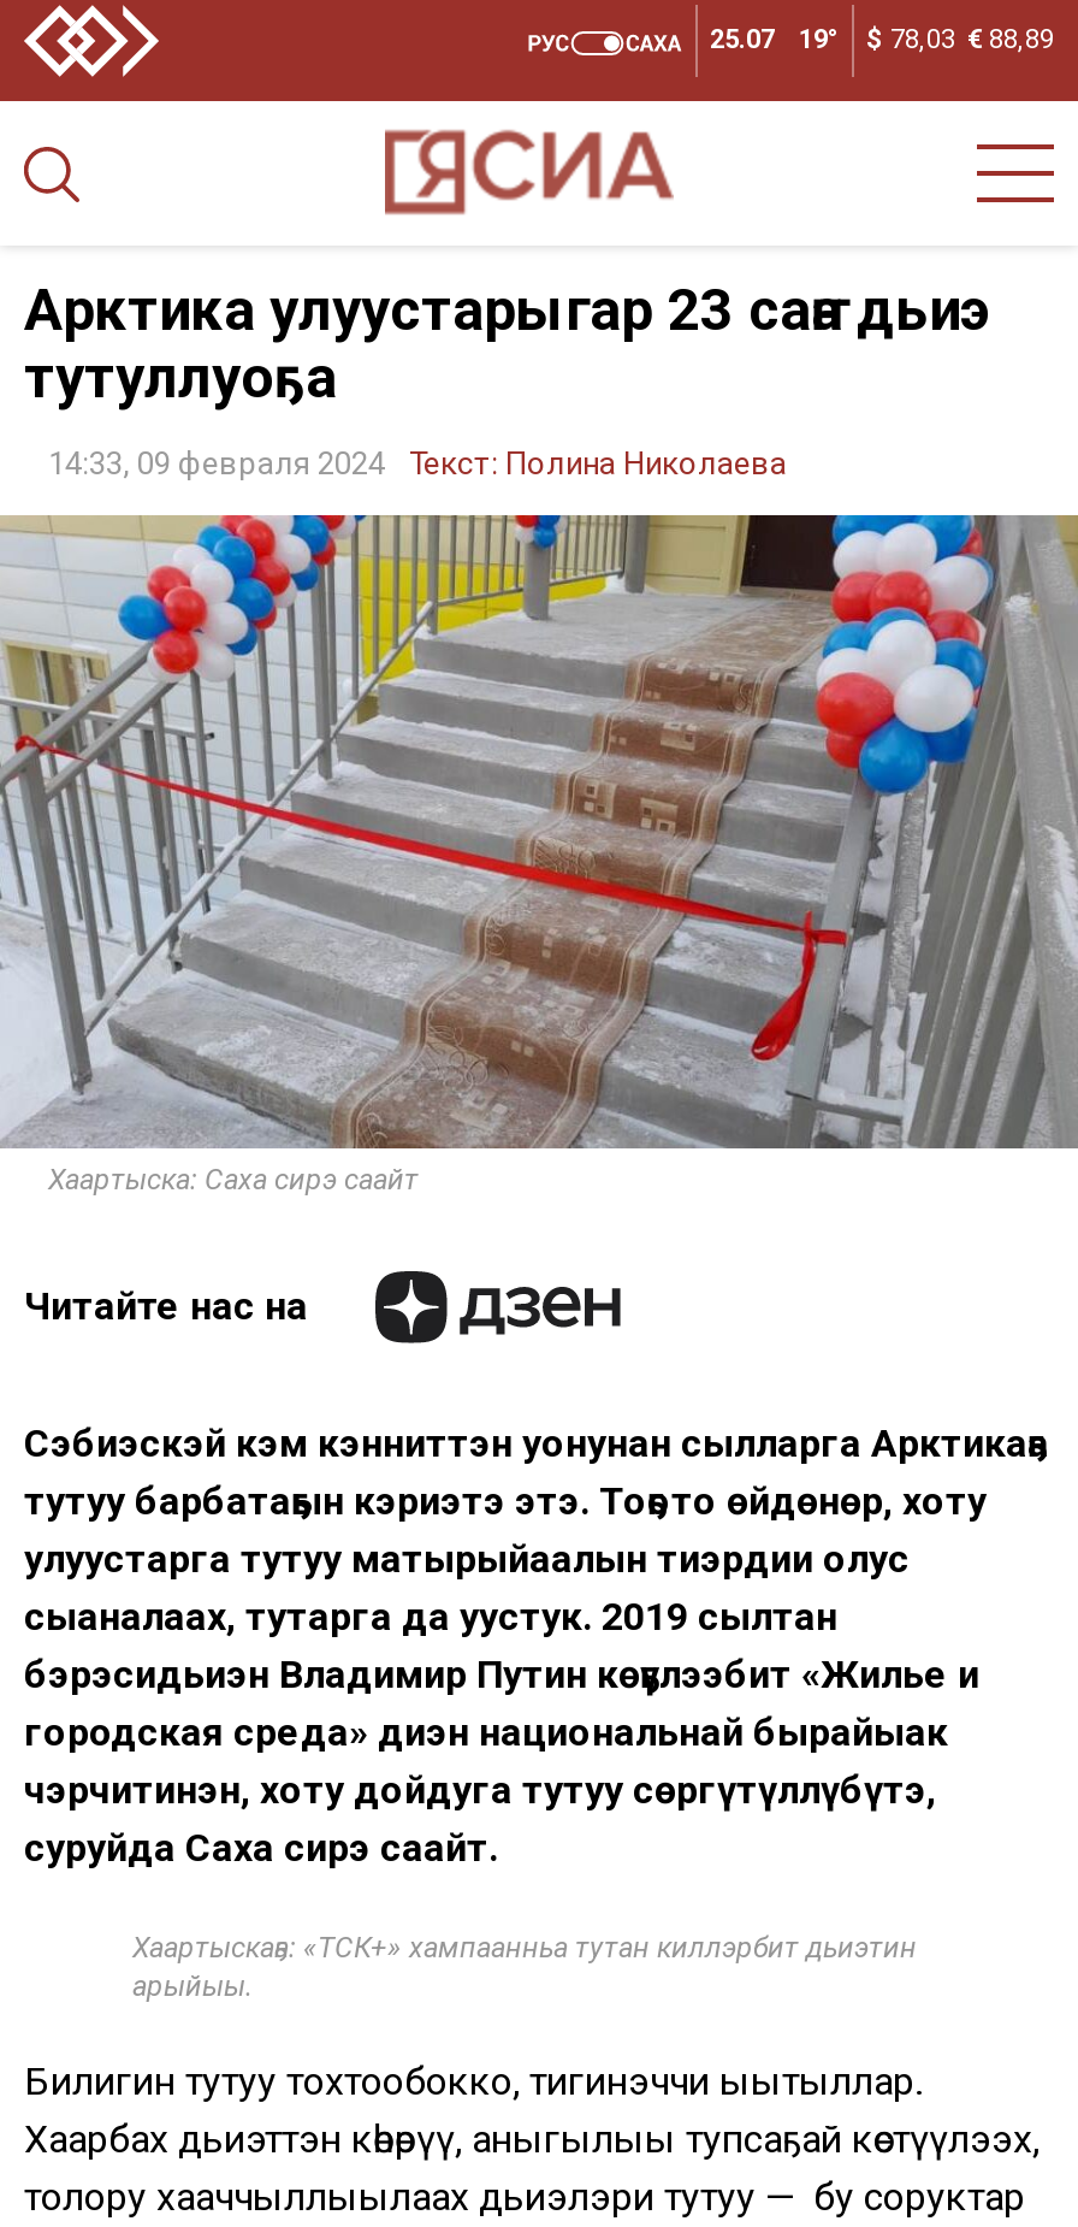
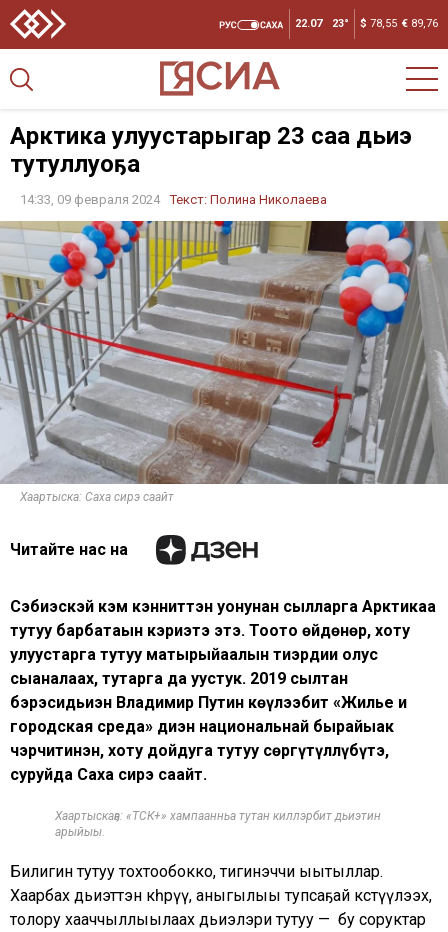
- 25.07
+ 22.07

- 19°
+ 23°

- $ 78,03 € 88,89
+ $ 78,55 € 89,76
